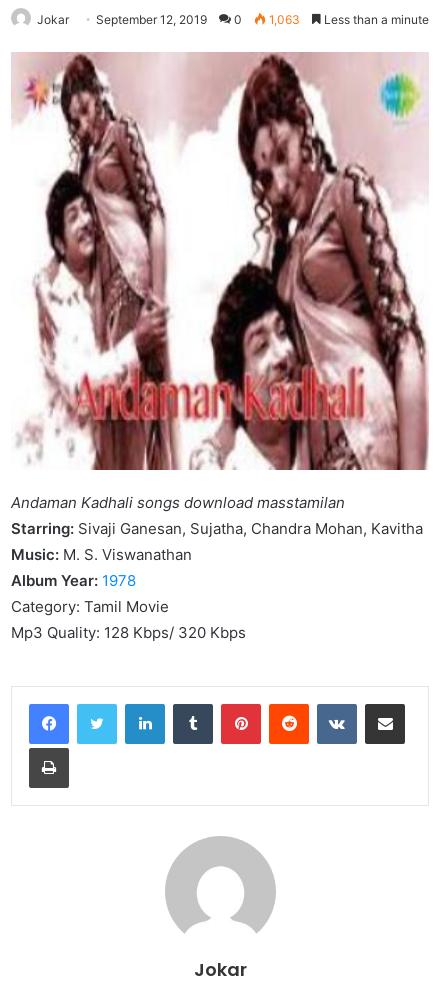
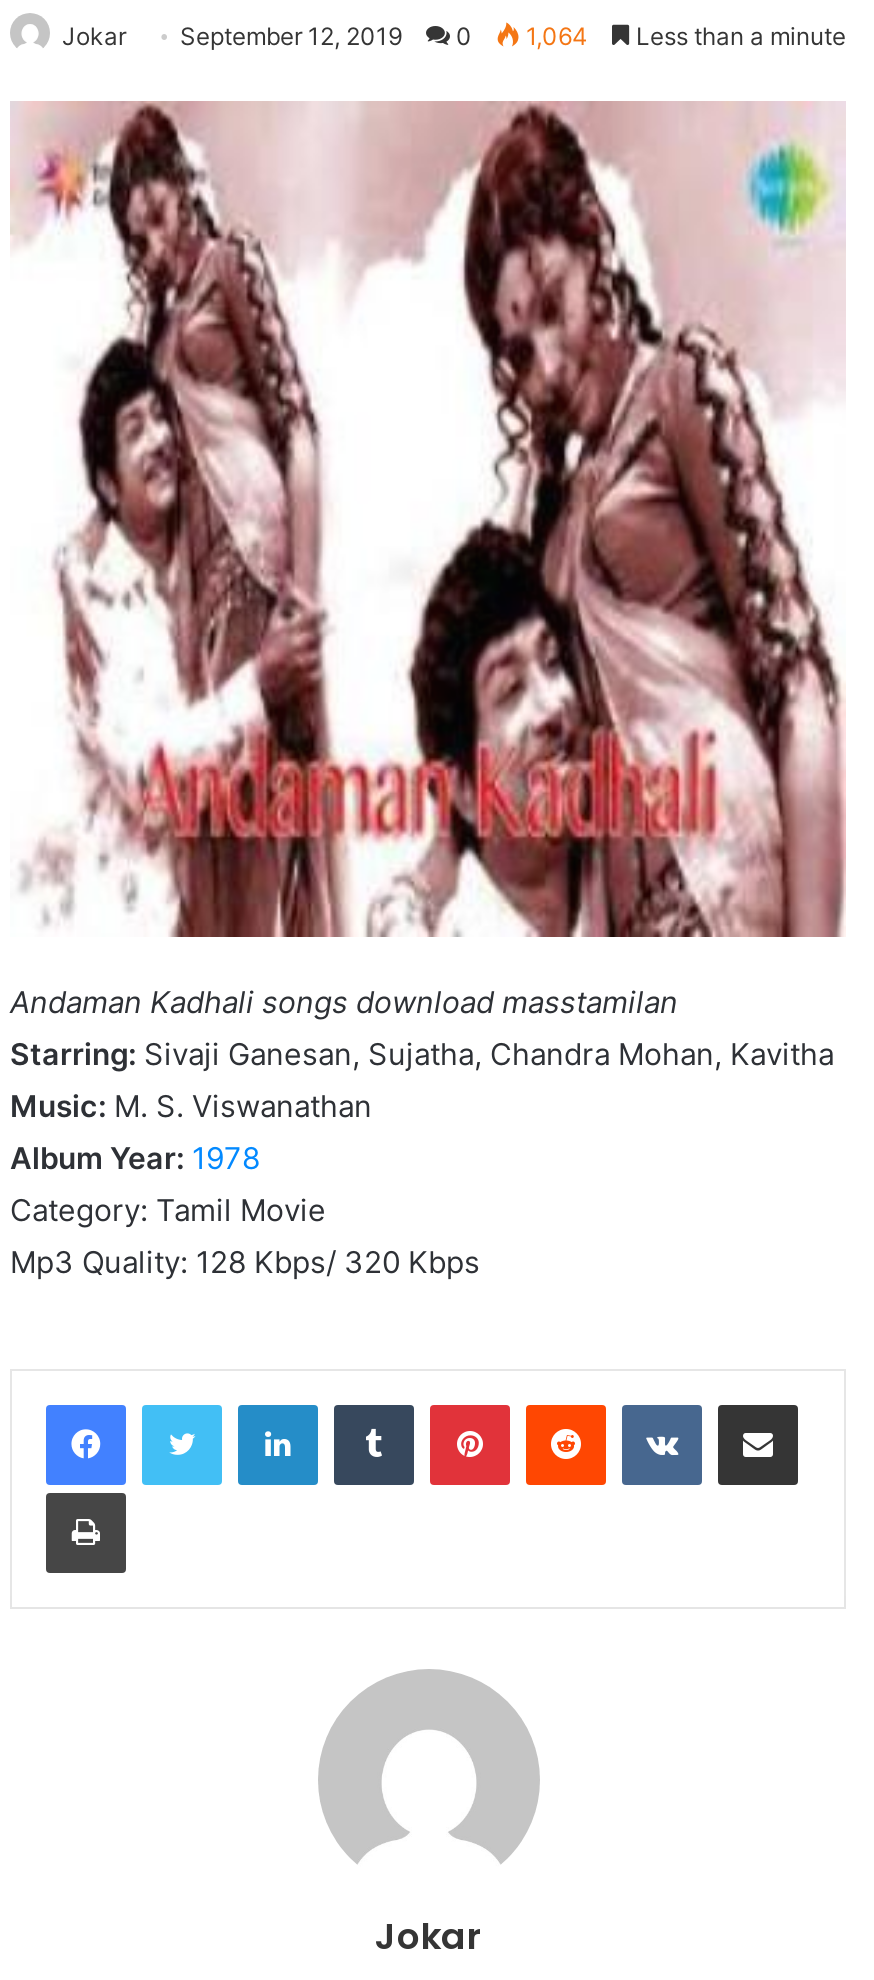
- Jokar September 12, 2019 0 1,063 Less than a minute
+ Jokar September 12, 2019 0 1,064 Less than a minute
